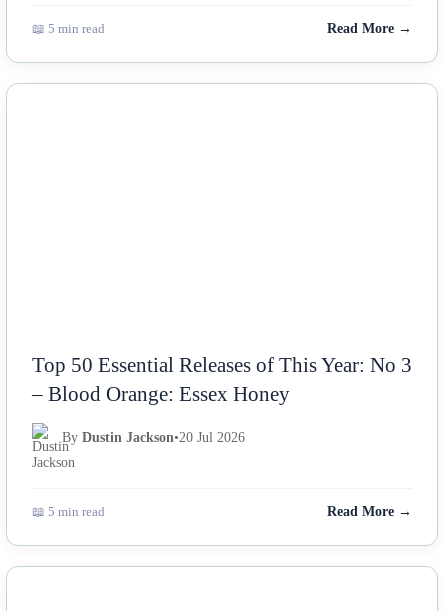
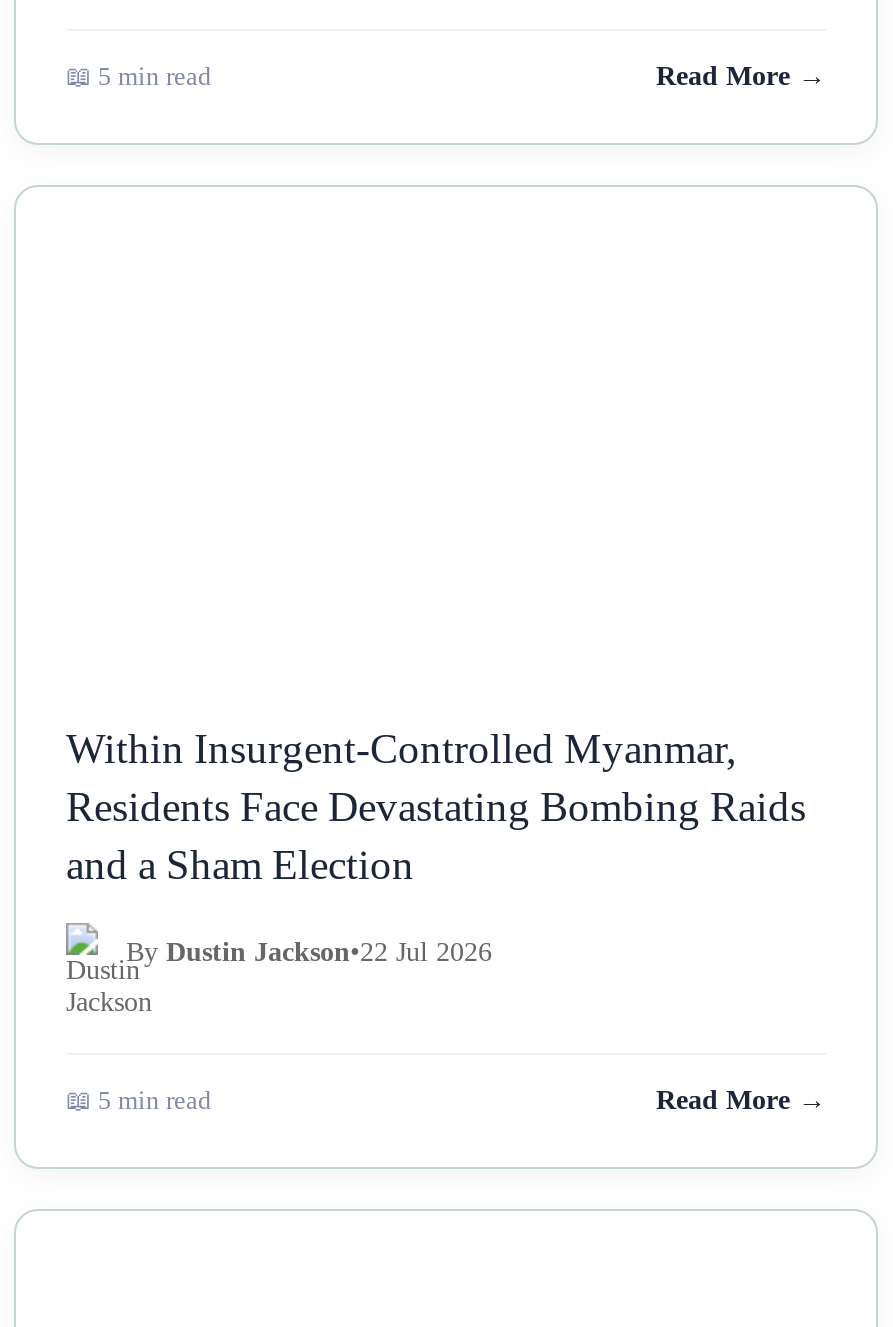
- Top 50 Essential Releases of This Year: No 3
- – Blood Orange: Essex Honey
+ Within Insurgent-Controlled Myanmar,
+ Residents Face Devastating Bombing Raids
+ and a Sham Election

- By Dustin Jackson•20 Jul 2026
+ By Dustin Jackson•22 Jul 2026
